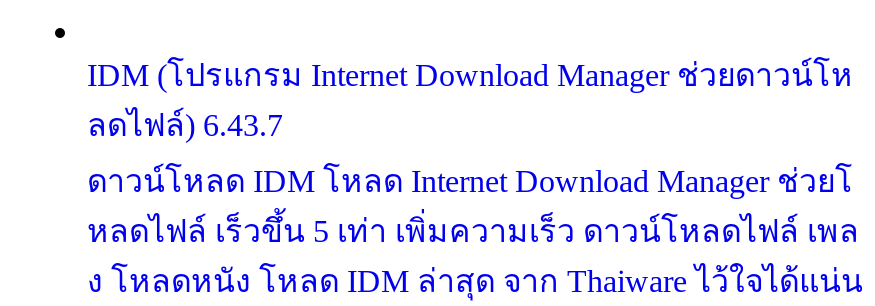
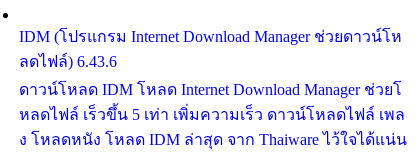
- ลดไฟล์) 6.43.7
+ ลดไฟล์) 6.43.6
